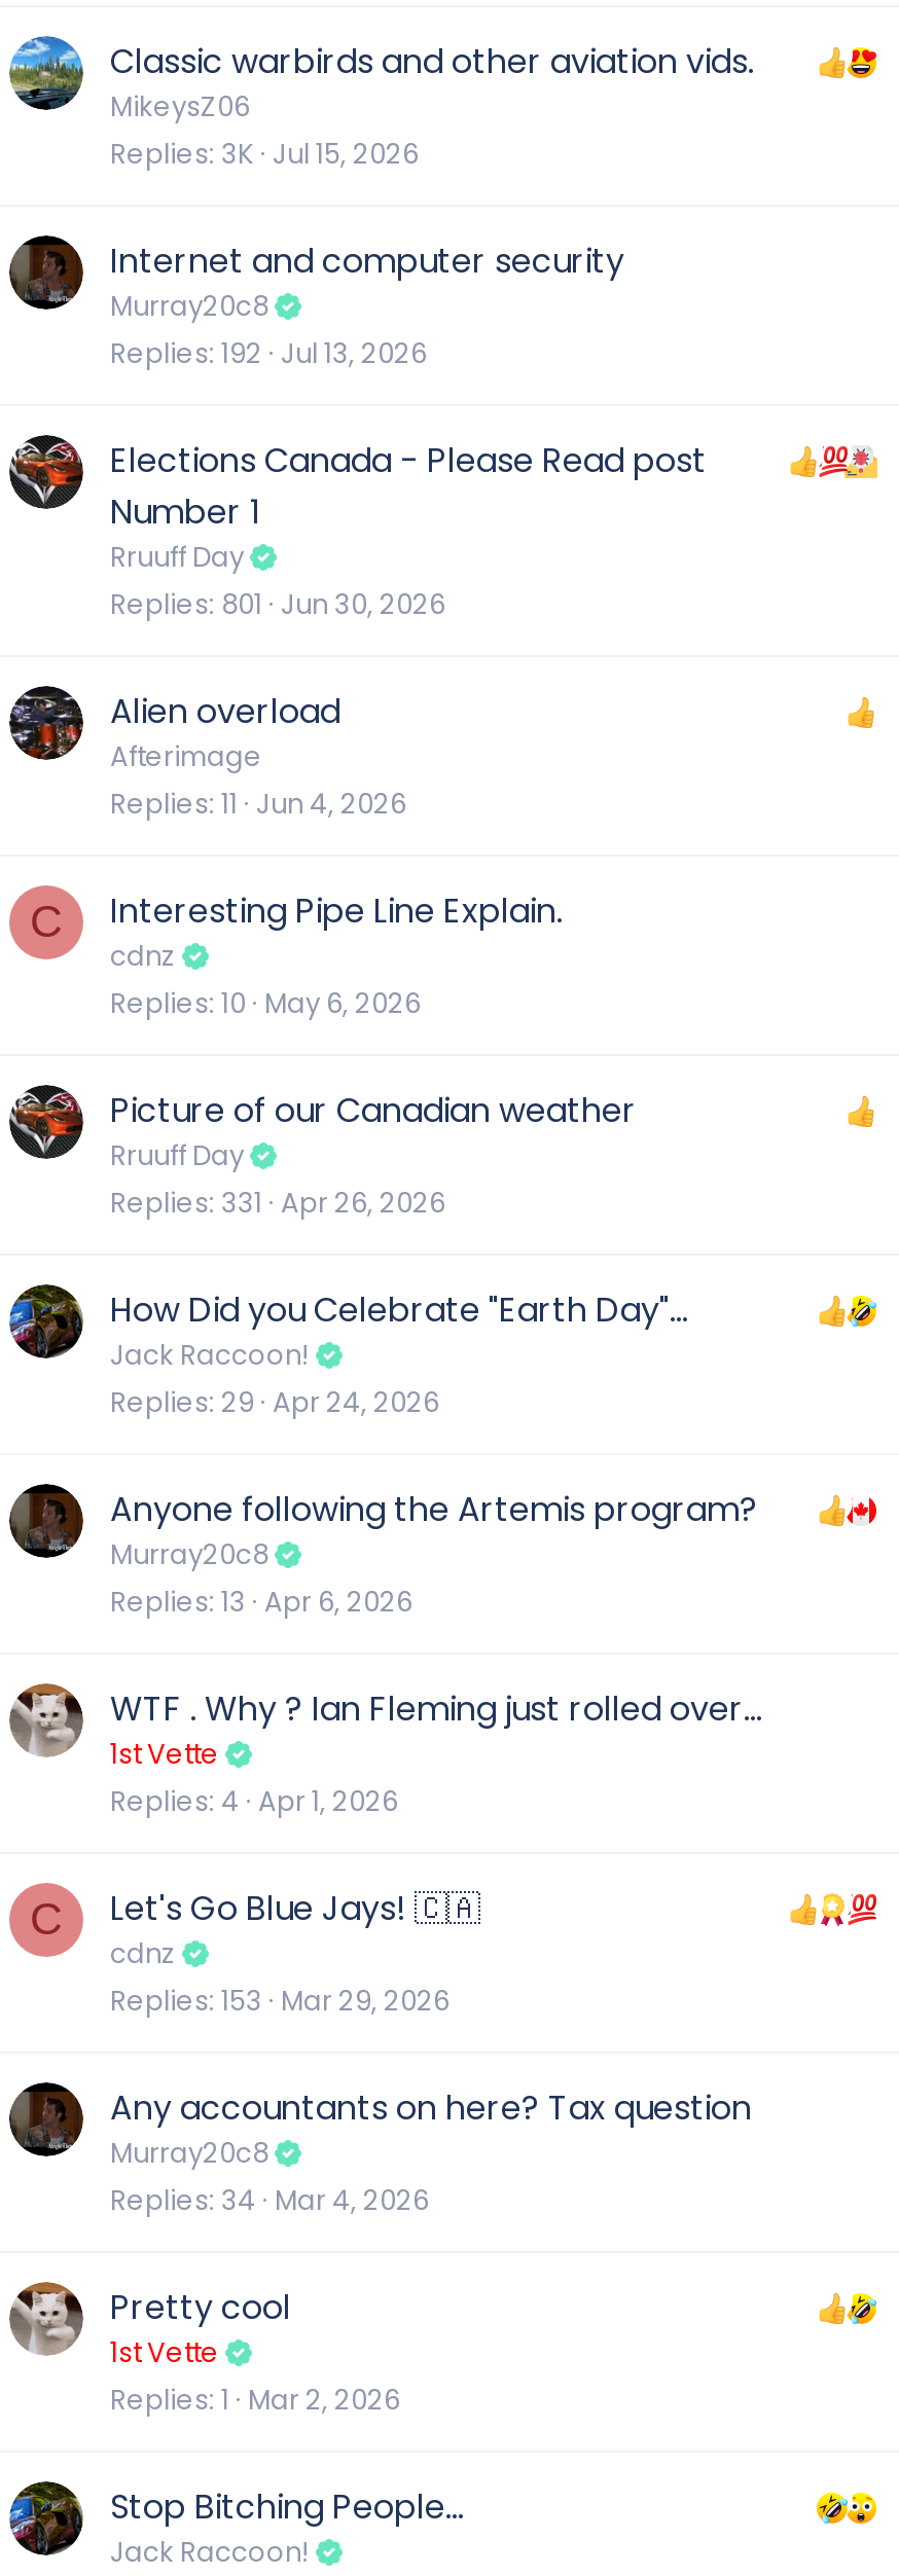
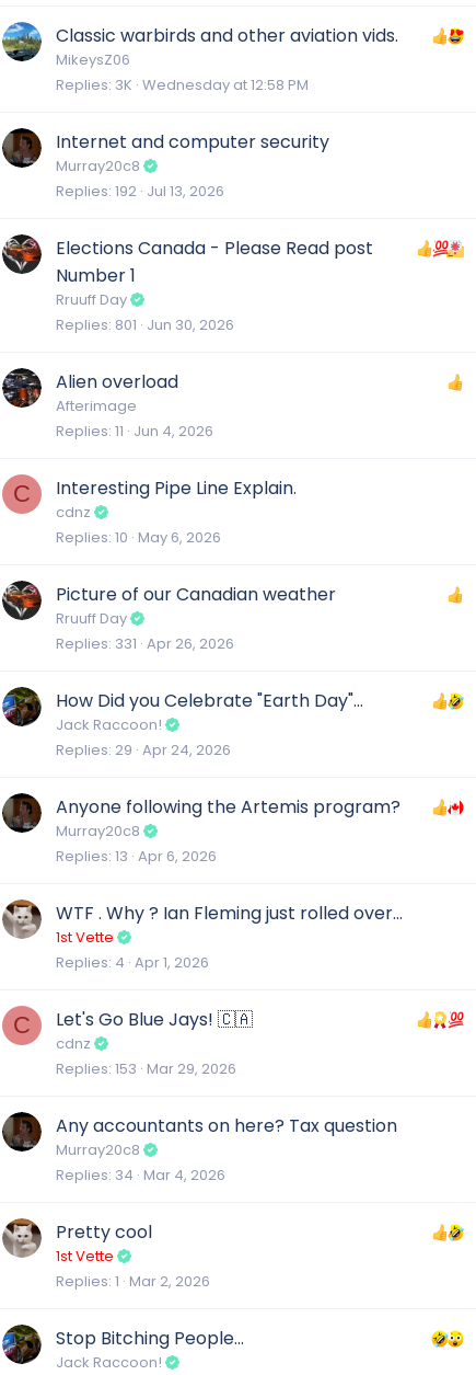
- Replies 3K Jul 15, 2026
+ Replies 3K Wednesday at 12:58 PM
